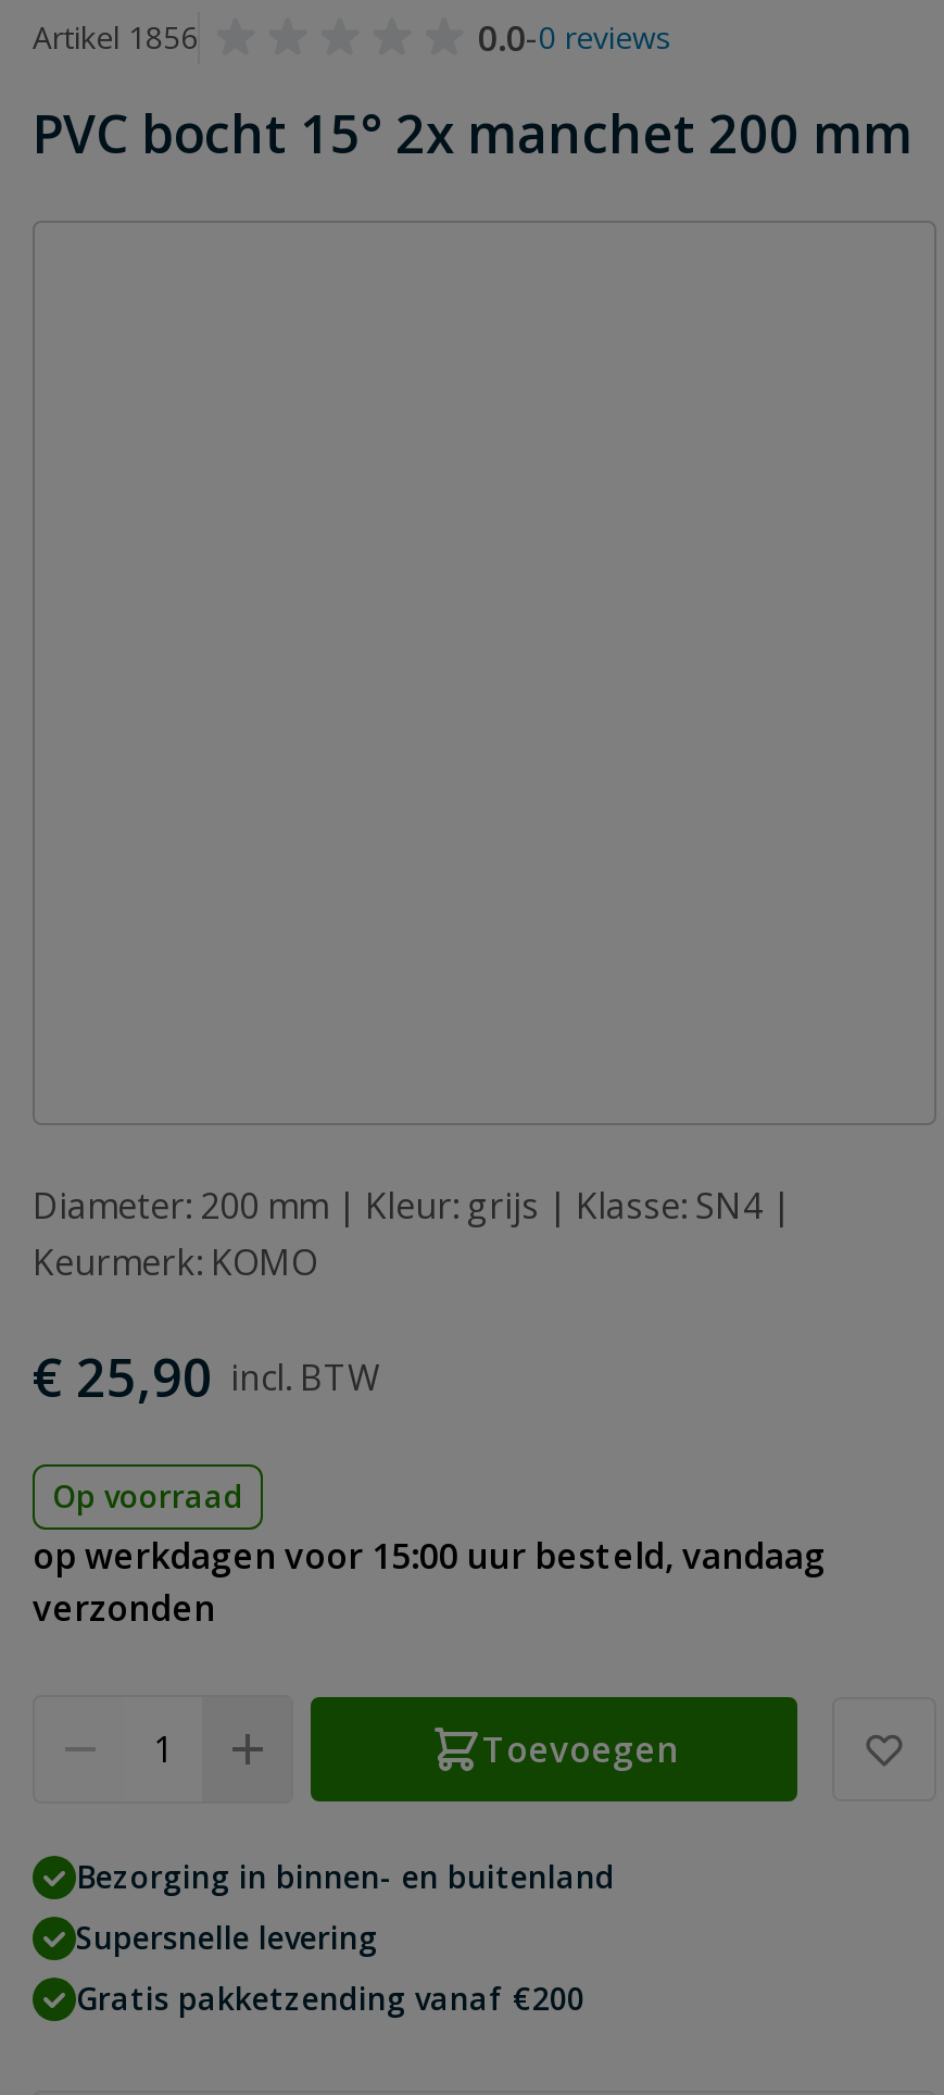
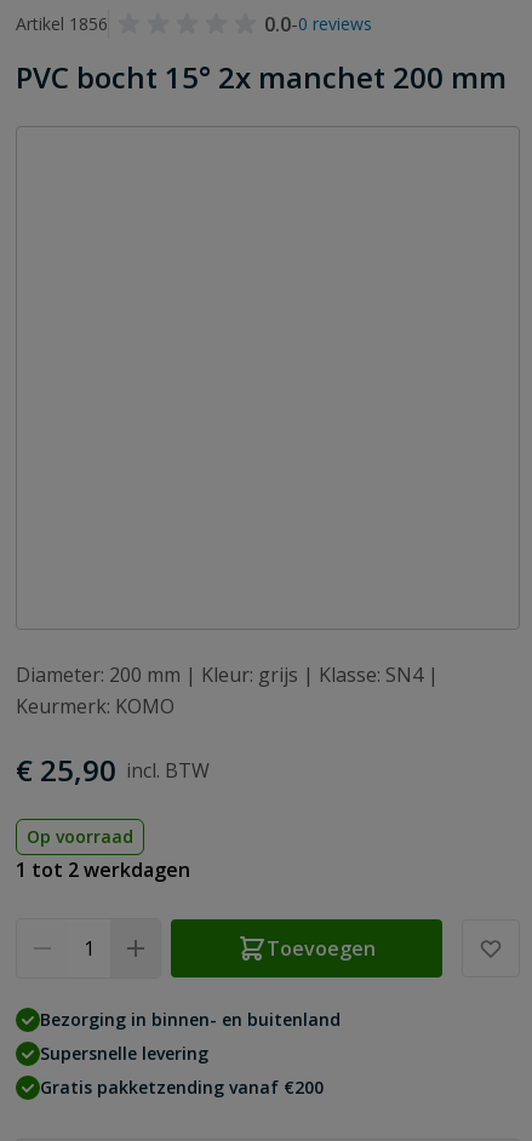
- op werkdagen voor 15:00 uur besteld, vandaag
- verzonden
+ 1 tot 2 werkdagen
